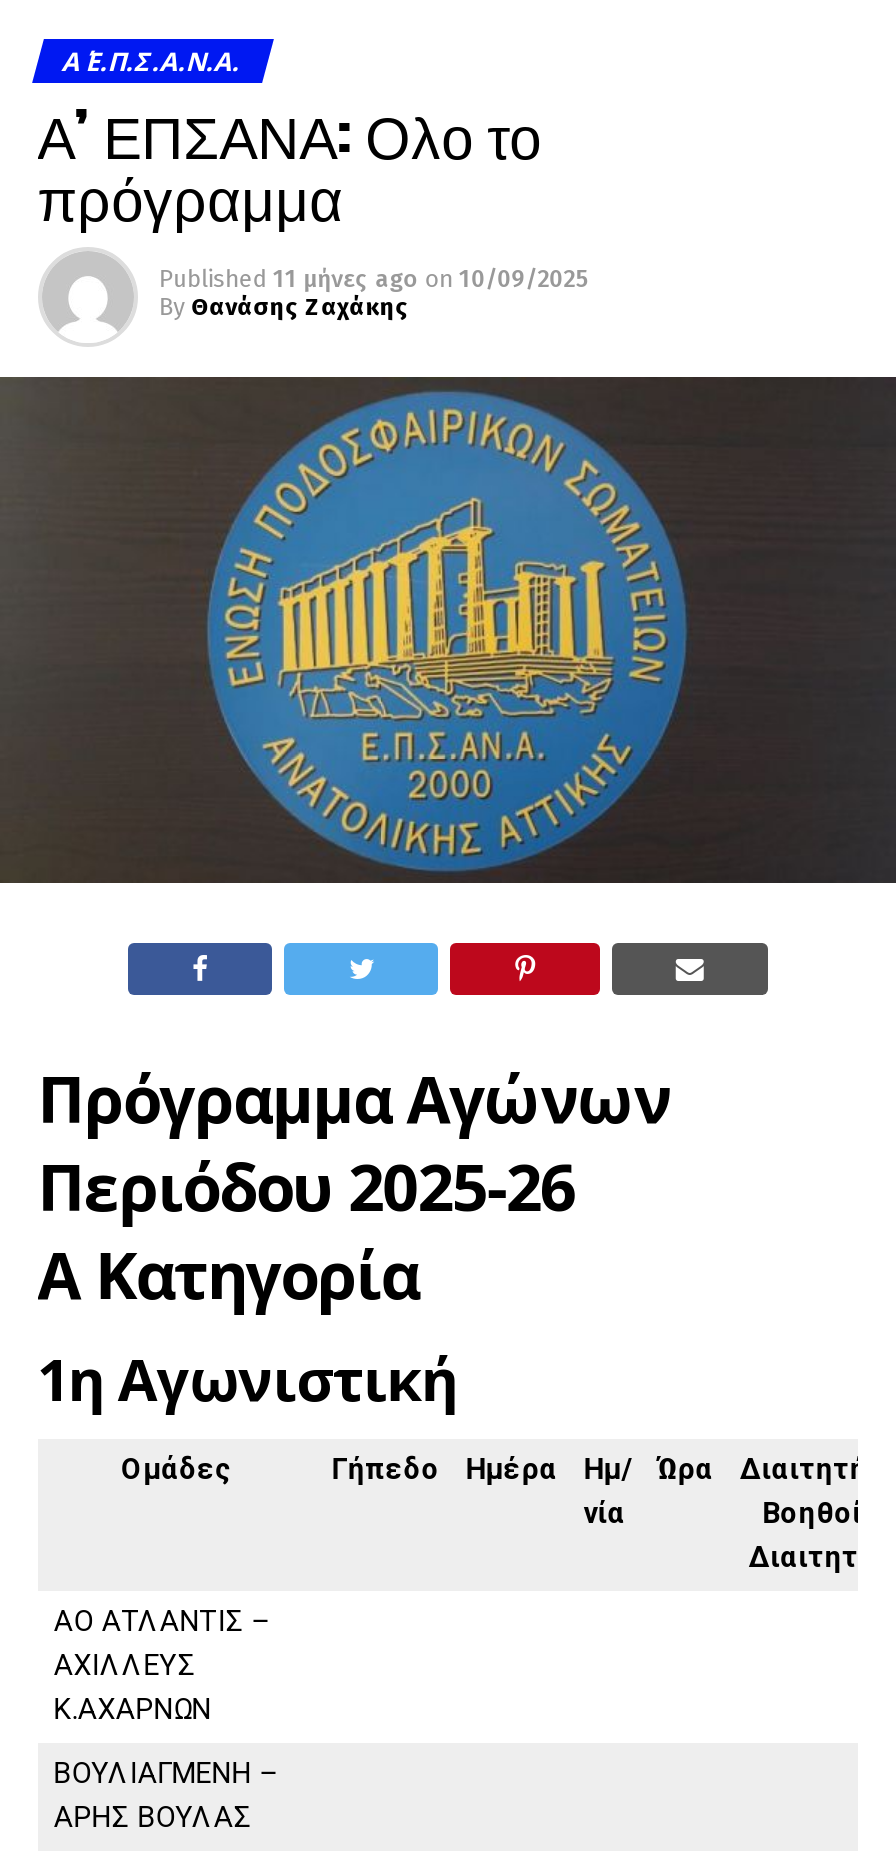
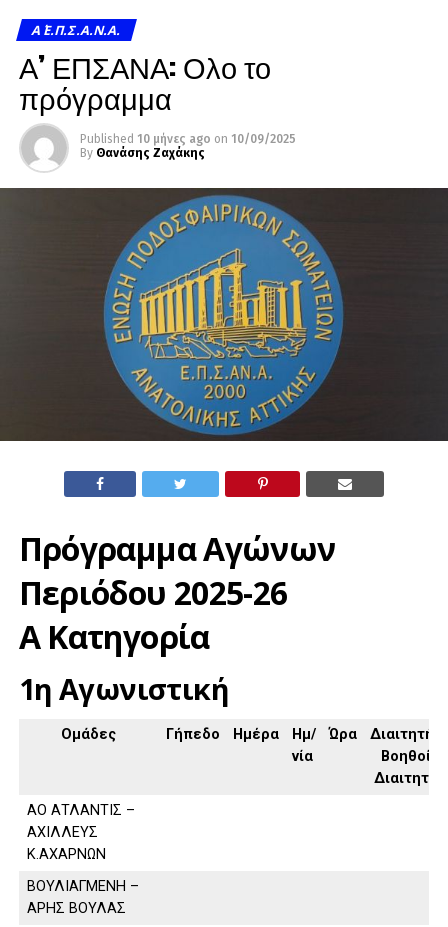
- Published 11 μήνες ago on 10/09/2025
+ Published 10 μήνες ago on 10/09/2025
